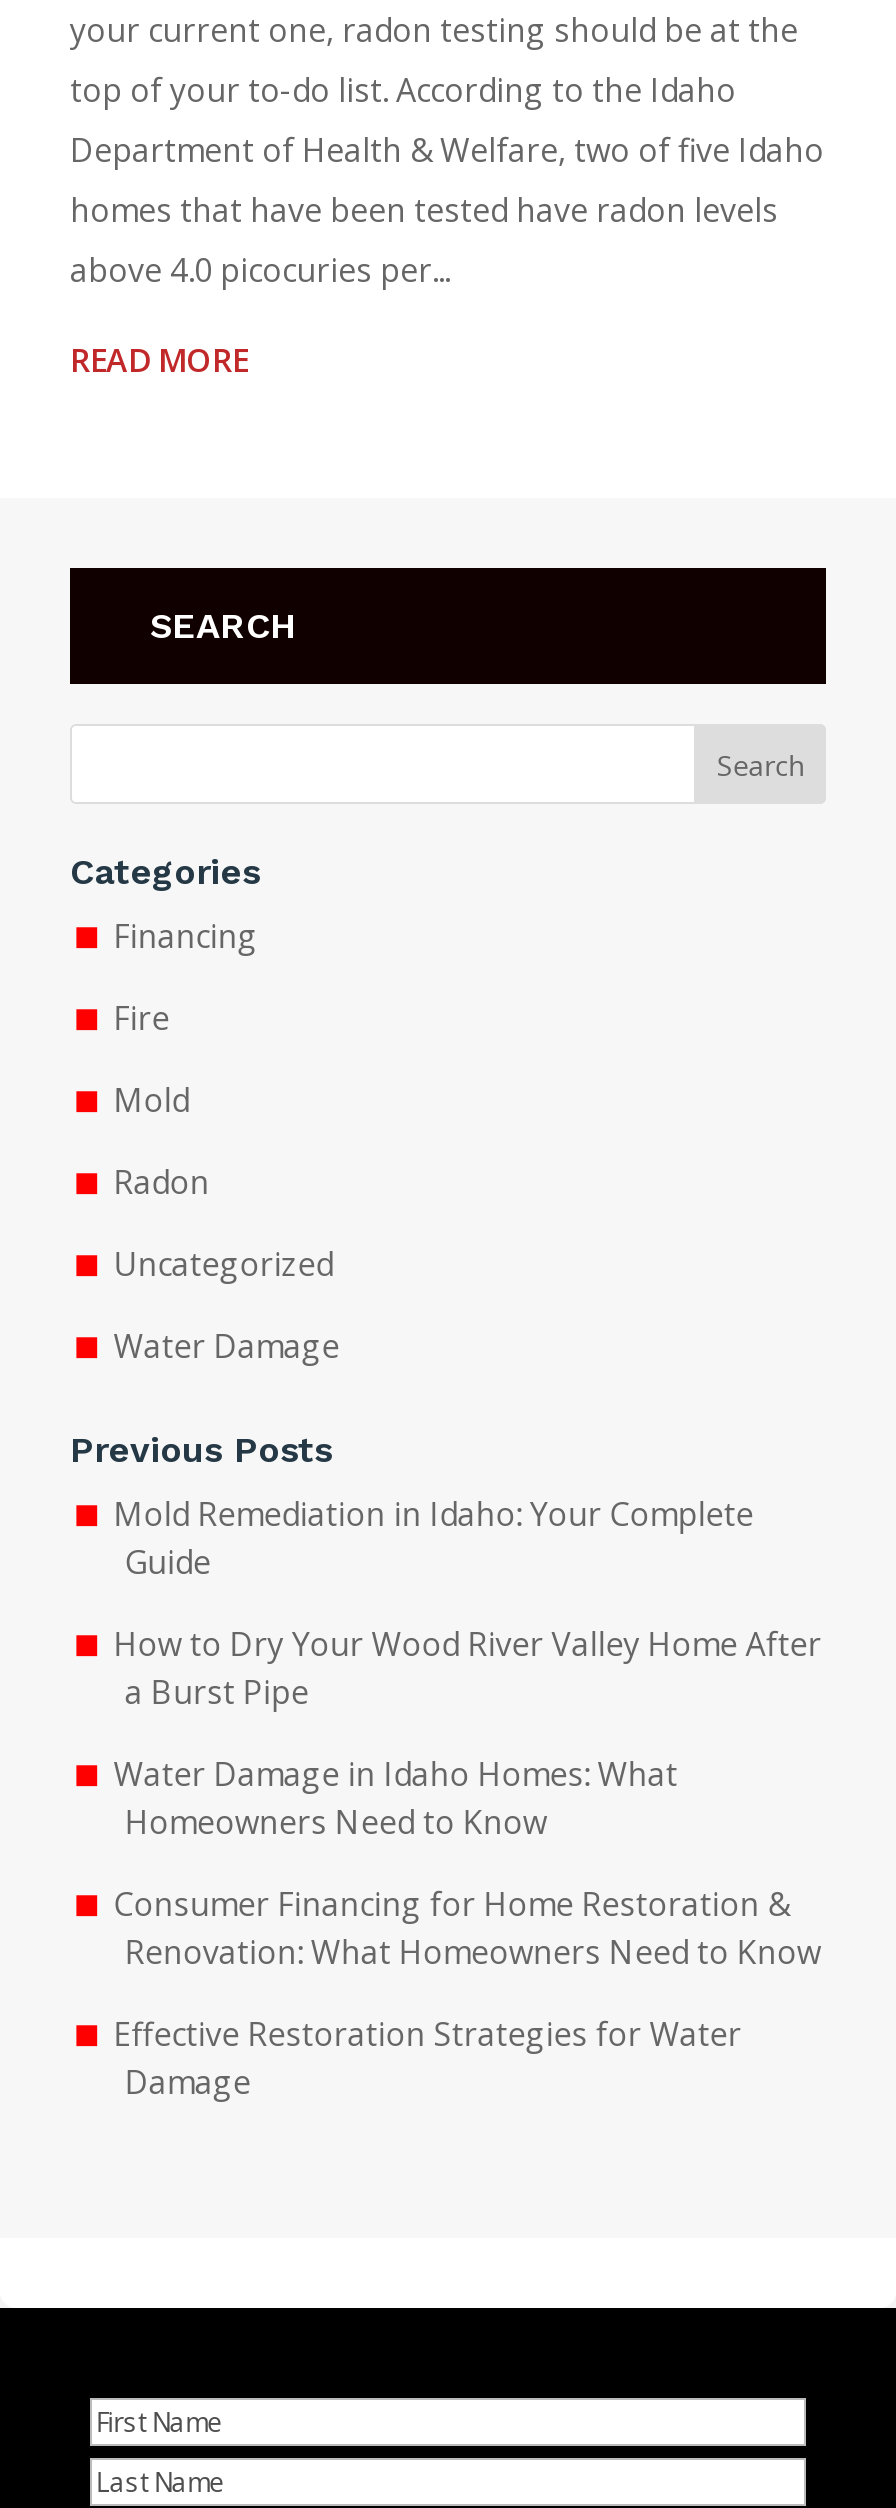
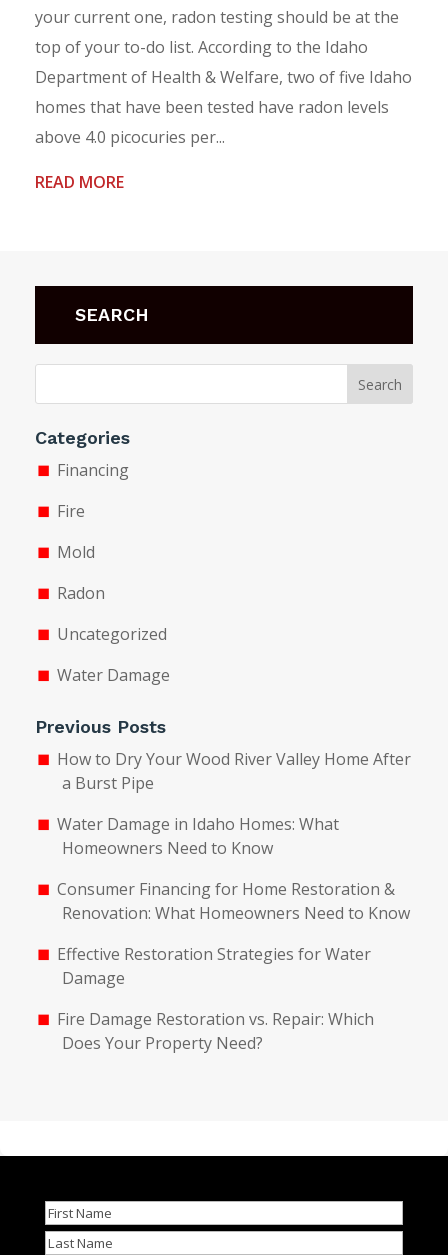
- Mold Remediation in Idaho: Your Complete
- Guide

moved up: How to Dry Your Wood River Valley Home After | a Burst Pipe | Water Damage in Idaho Homes: What | Homeowners Need to Know | Consumer Financing for Home Restoration & | Renovation: What Homeowners Need to Know | Effective Restoration Strategies for Water | Damage

+ Fire Damage Restoration vs. Repair: Which
+ Does Your Property Need?
